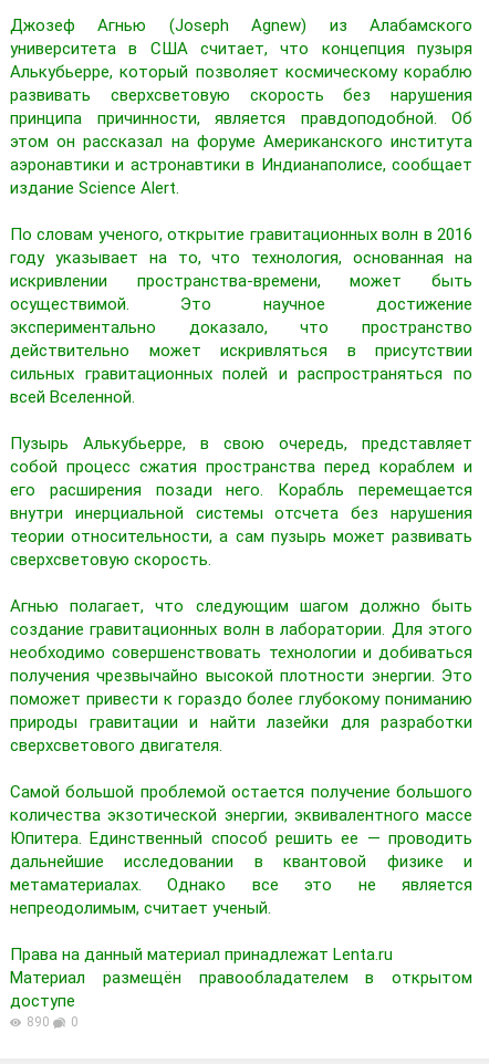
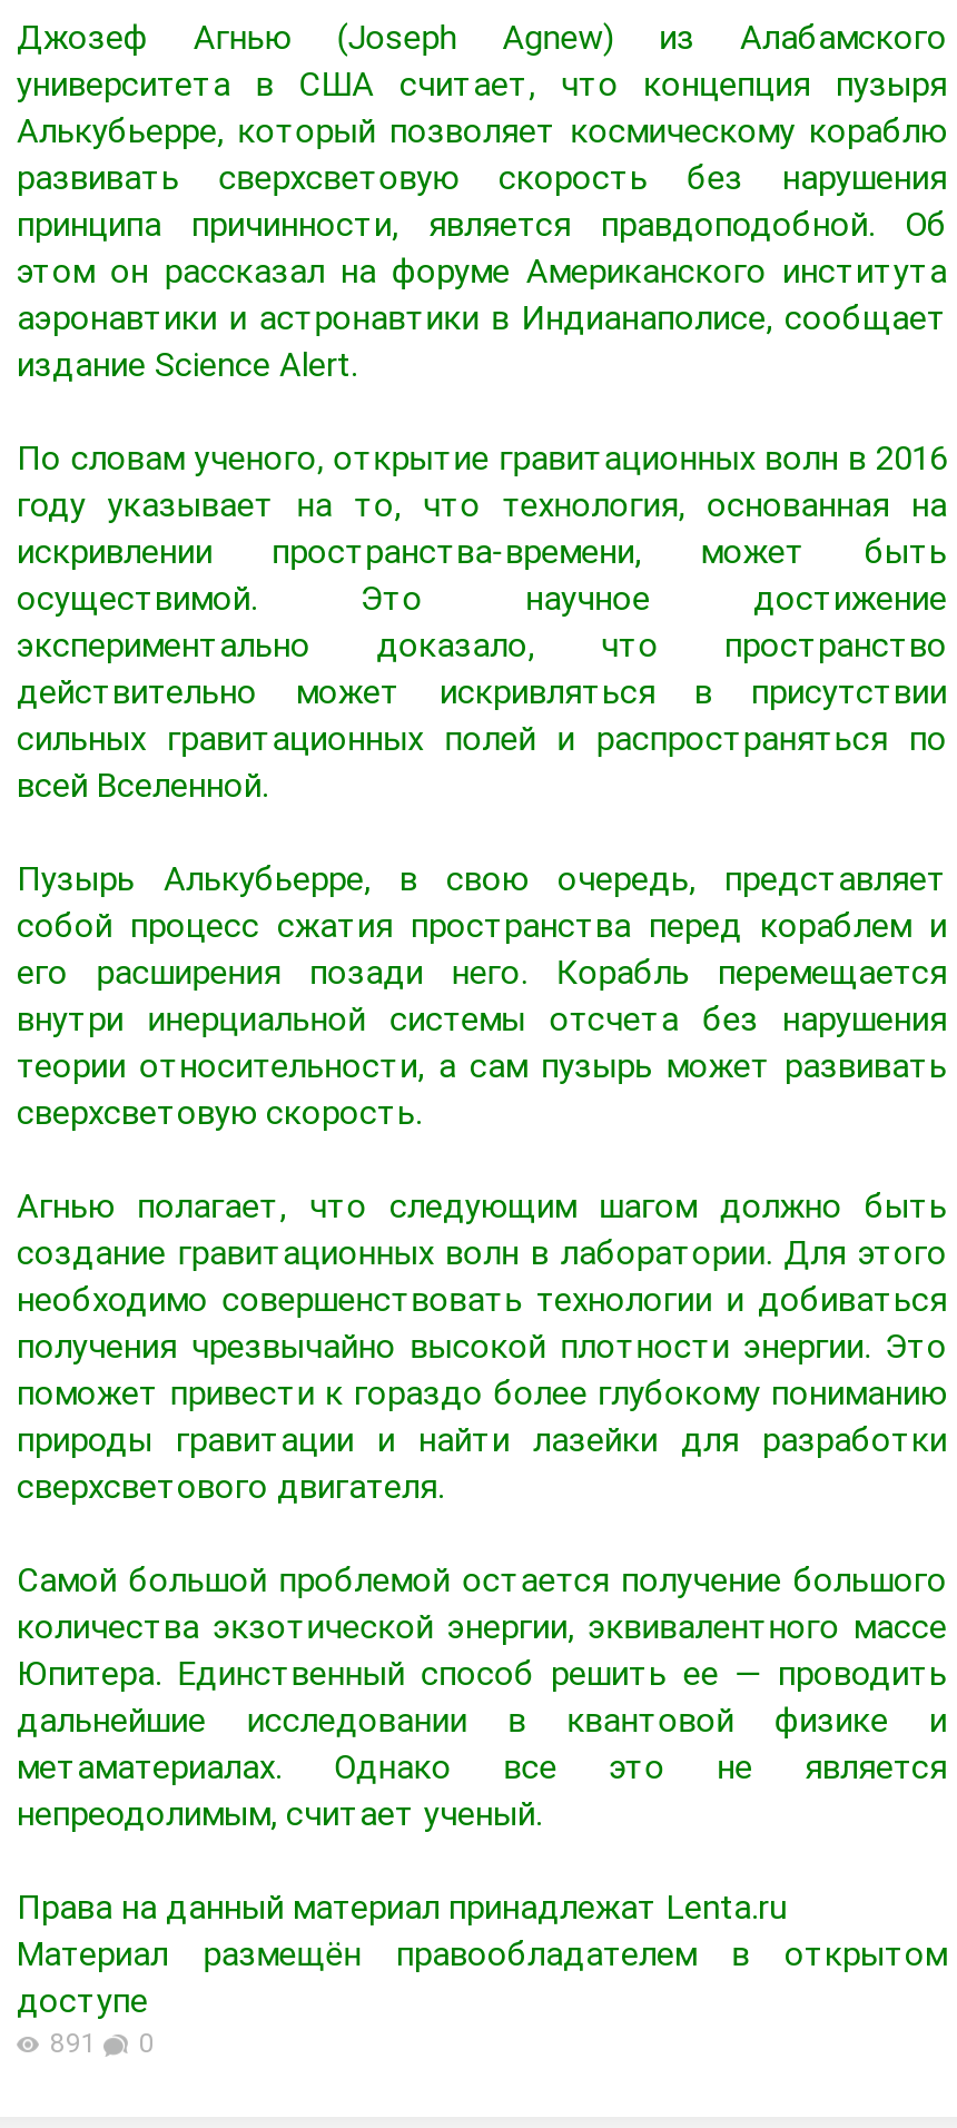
- 890 0
+ 891 0
